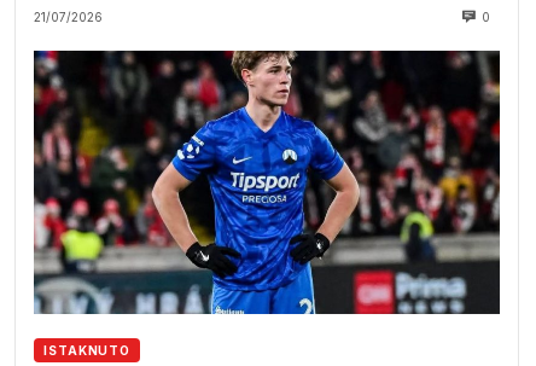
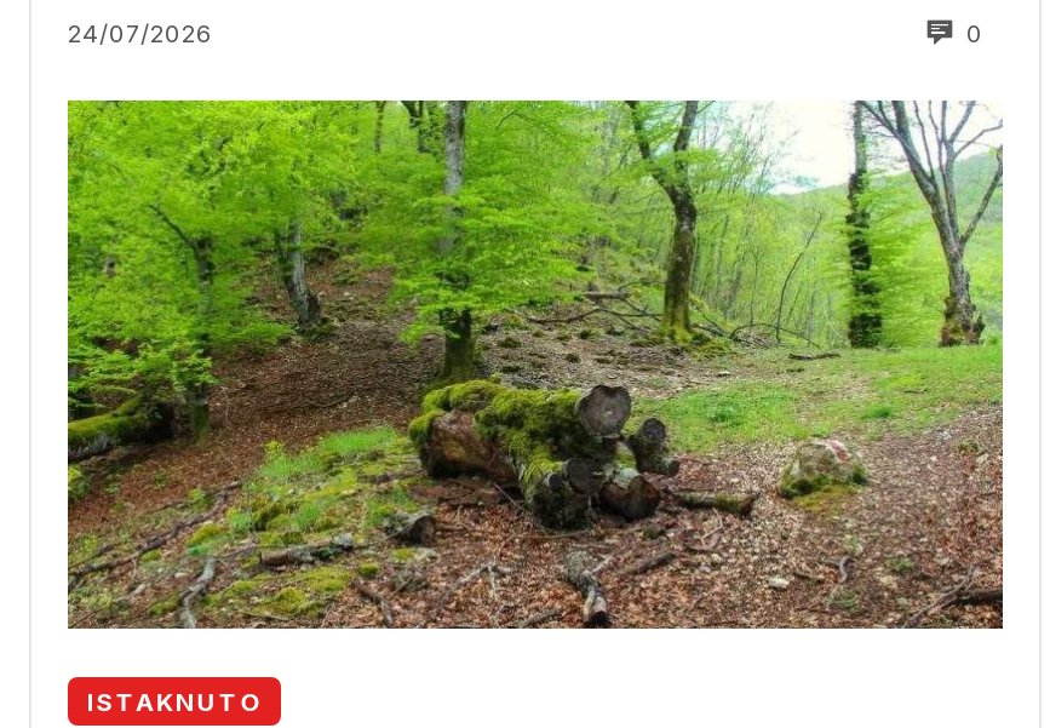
- 21/07/2026
+ 24/07/2026

- [image]
+ [image]
